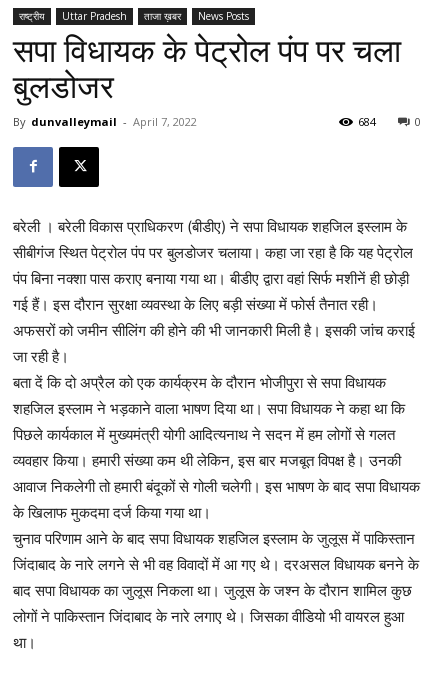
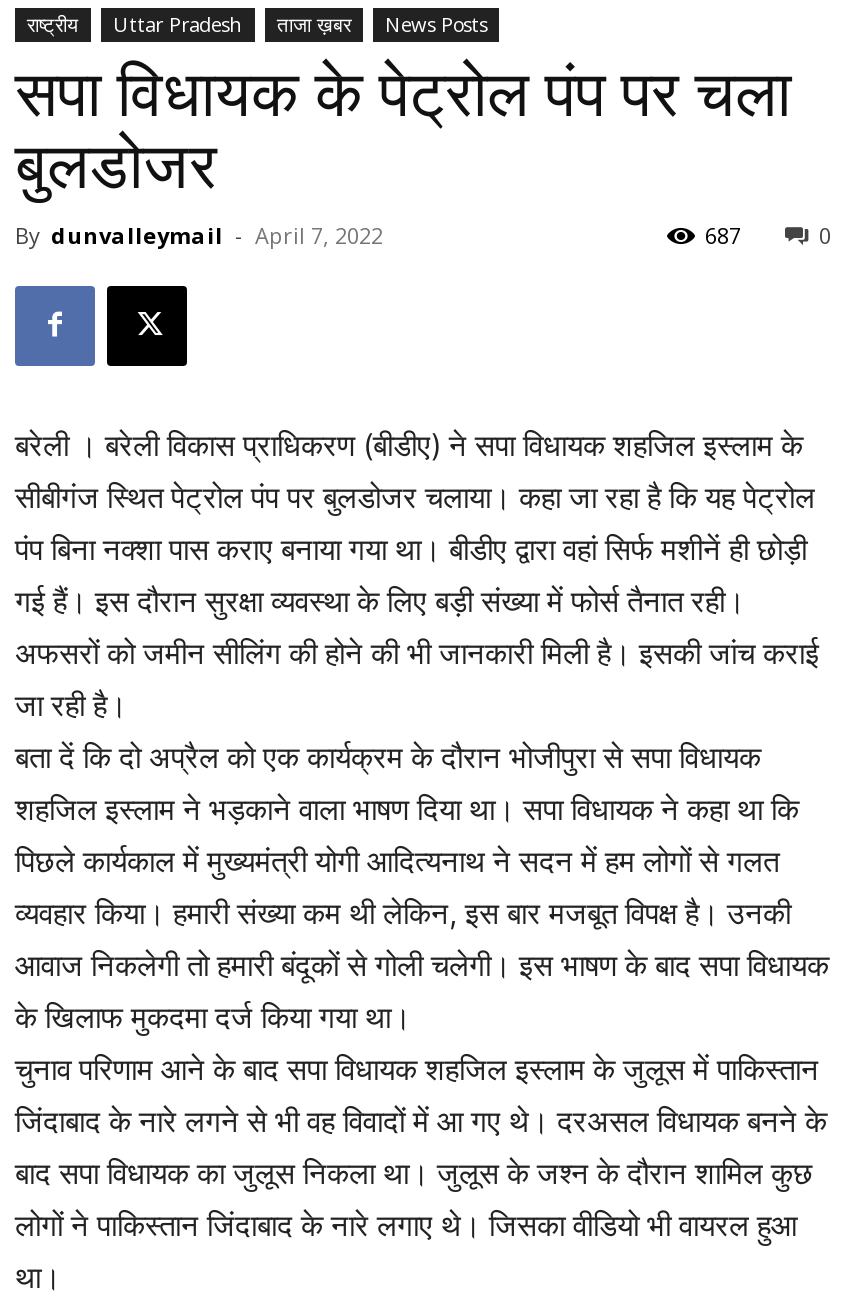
- 684
+ 687
